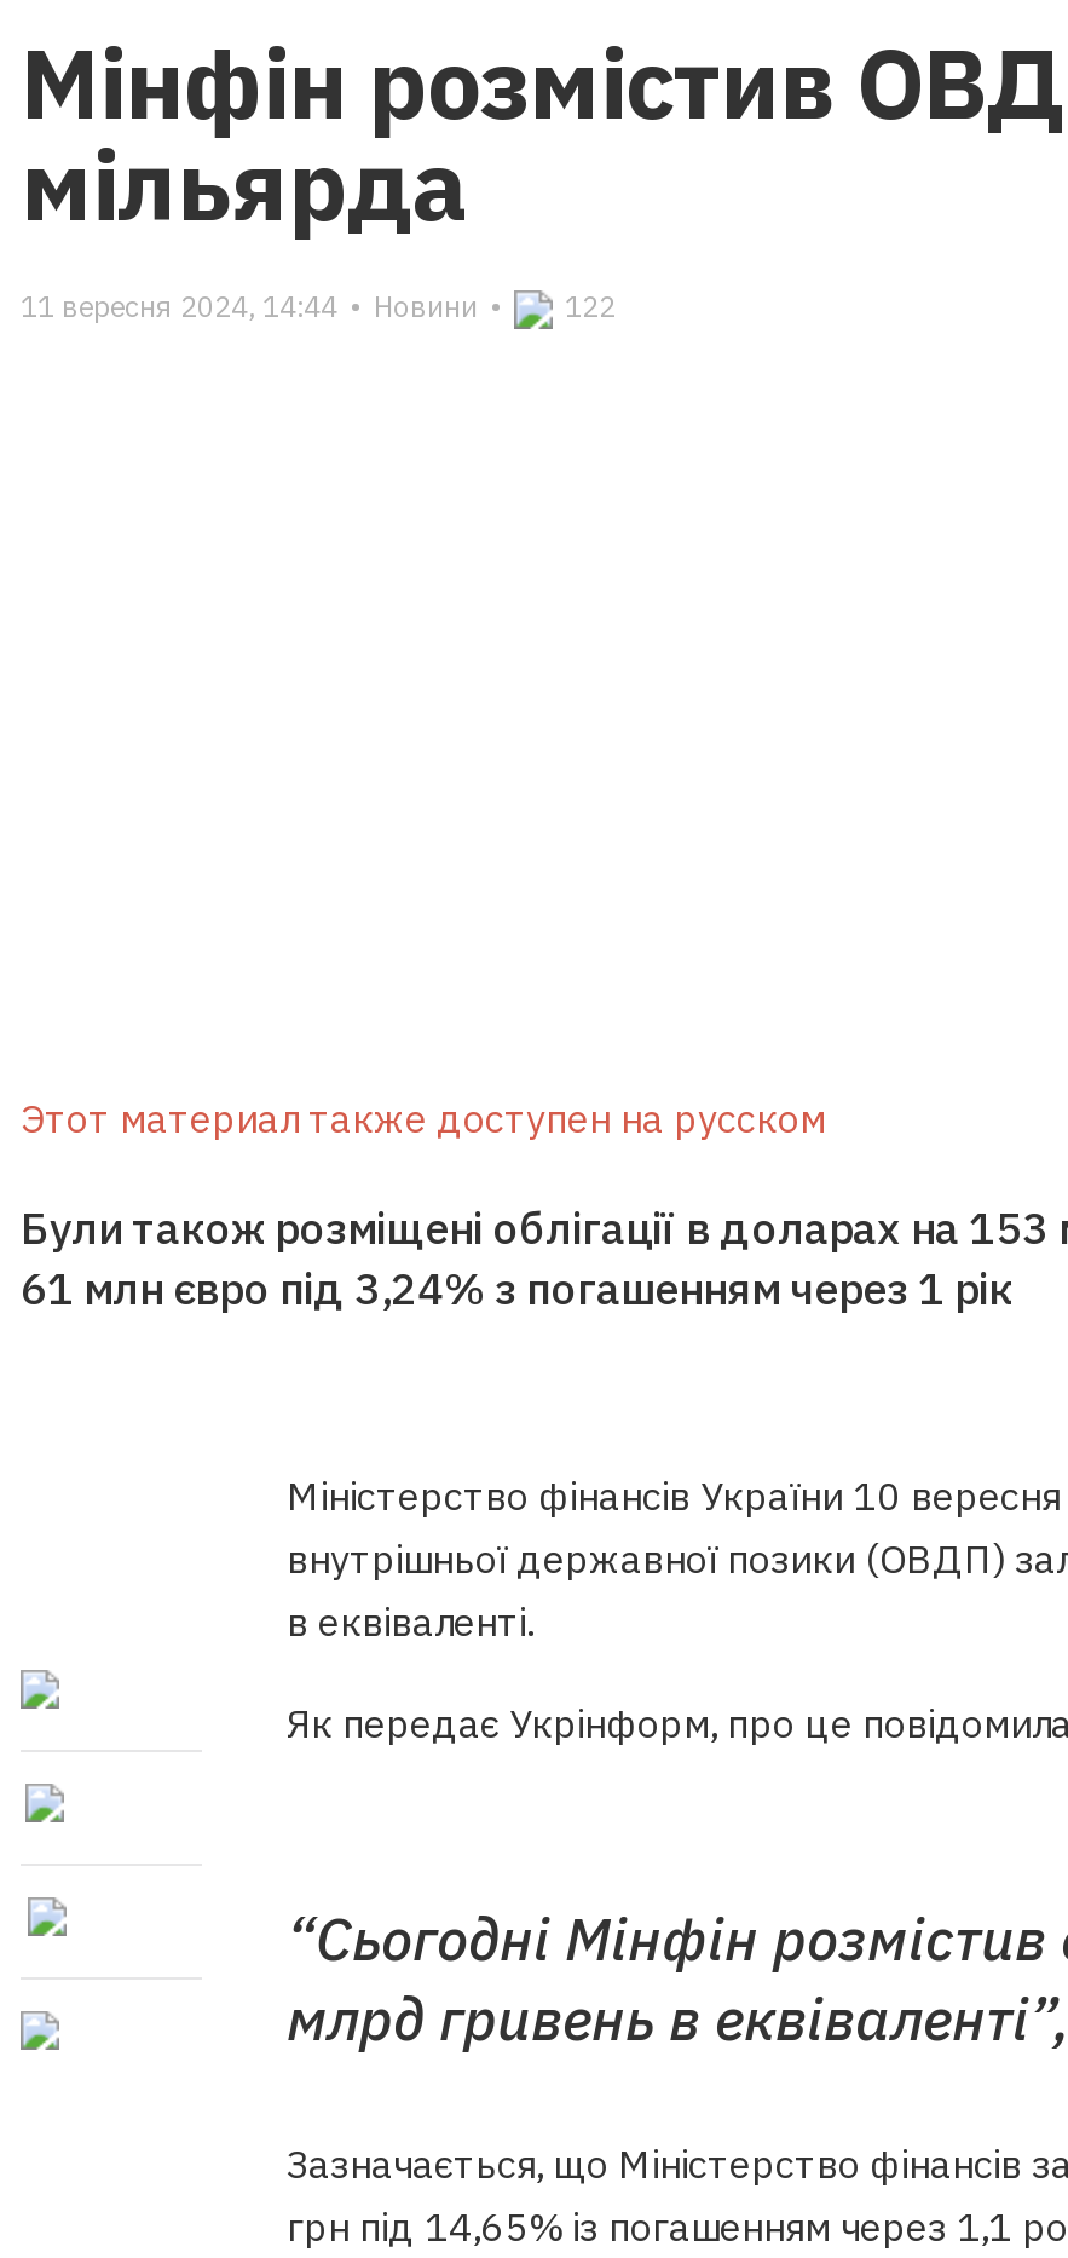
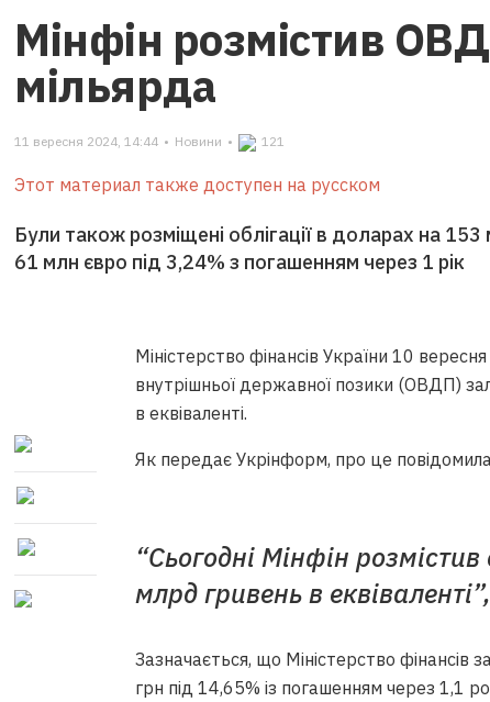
- 11 вересня 2024, 14:44 • Новини • 122
+ 11 вересня 2024, 14:44 • Новини • 121
